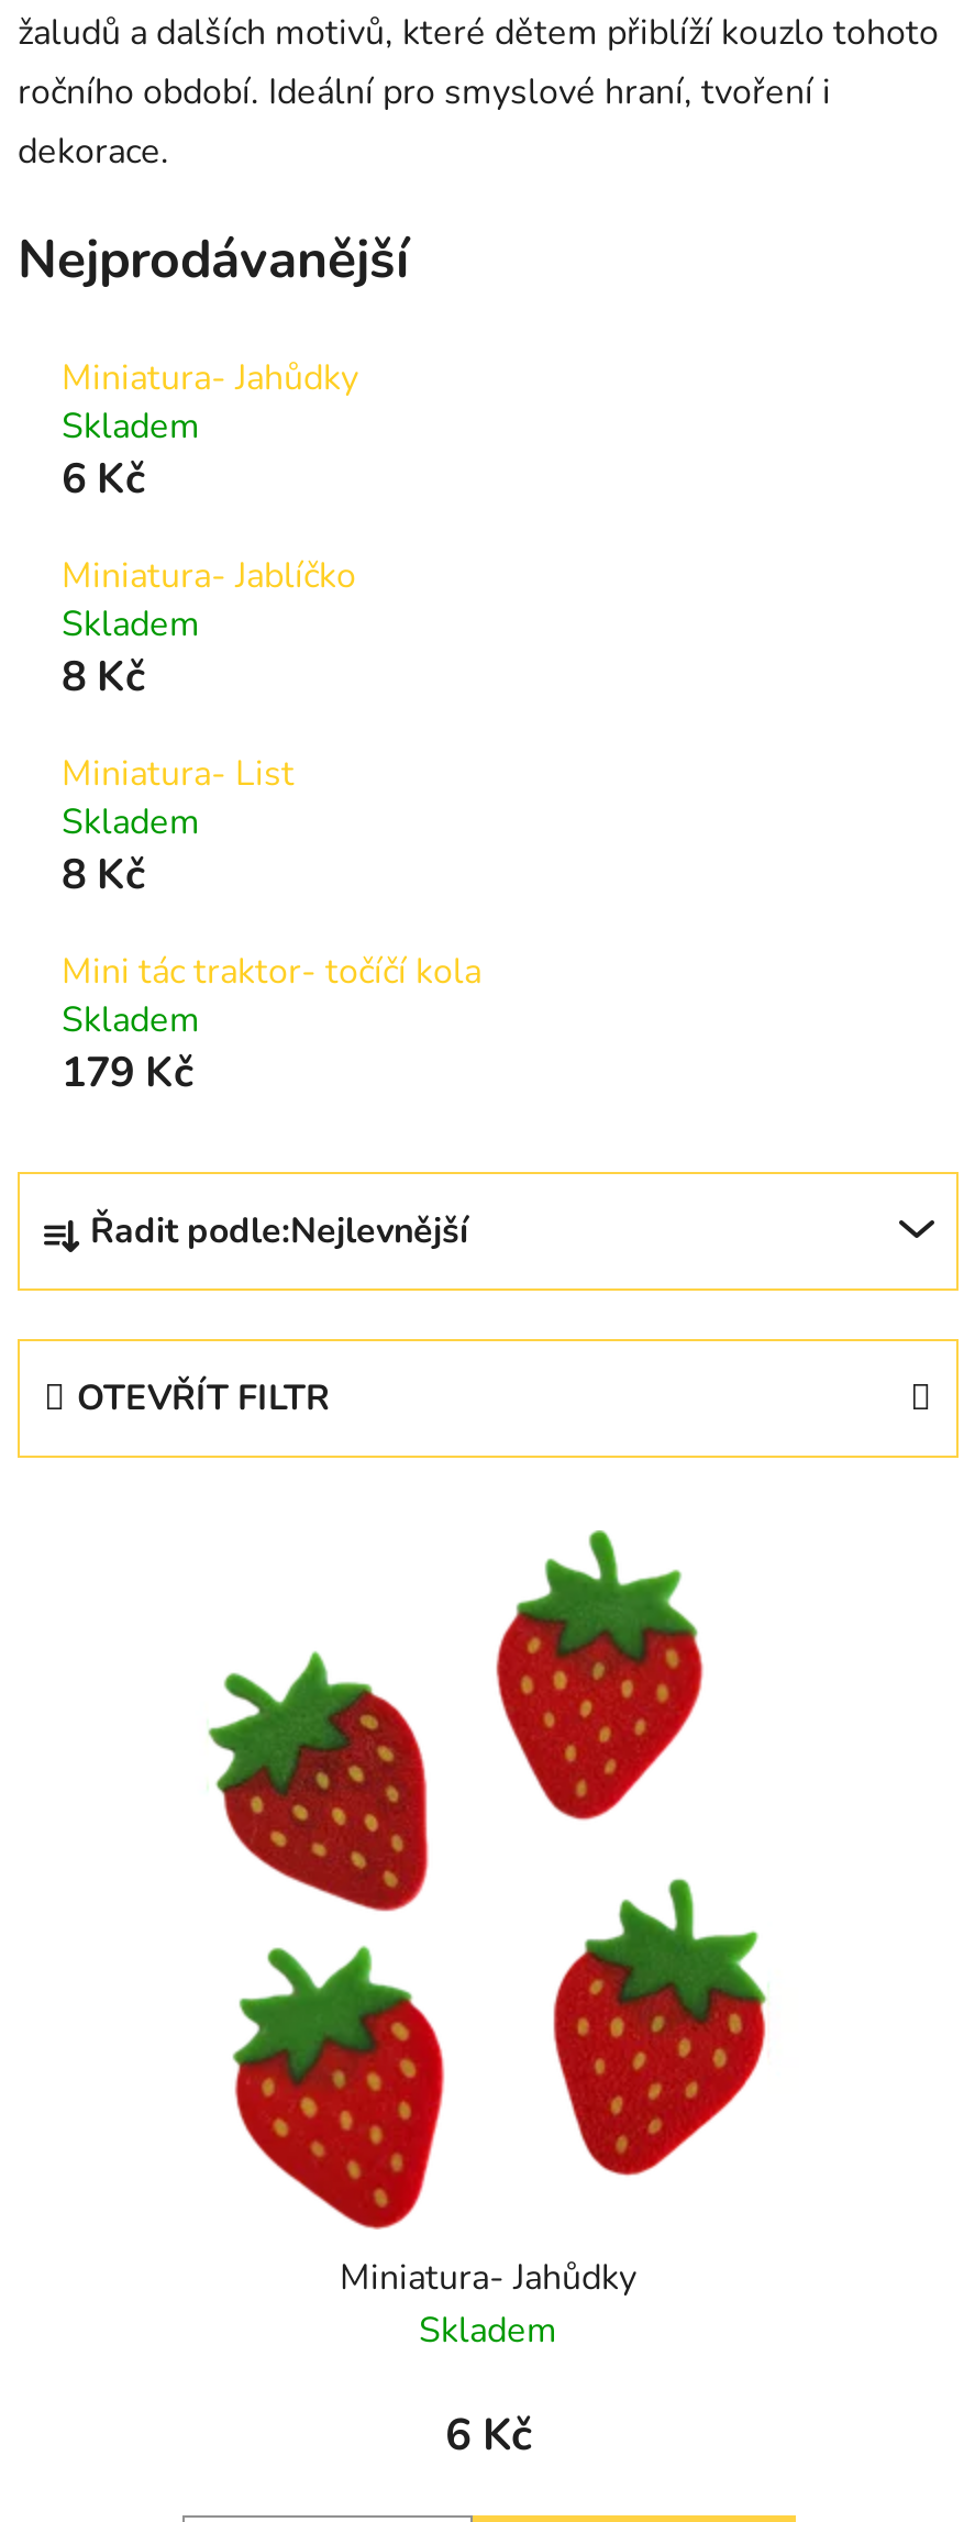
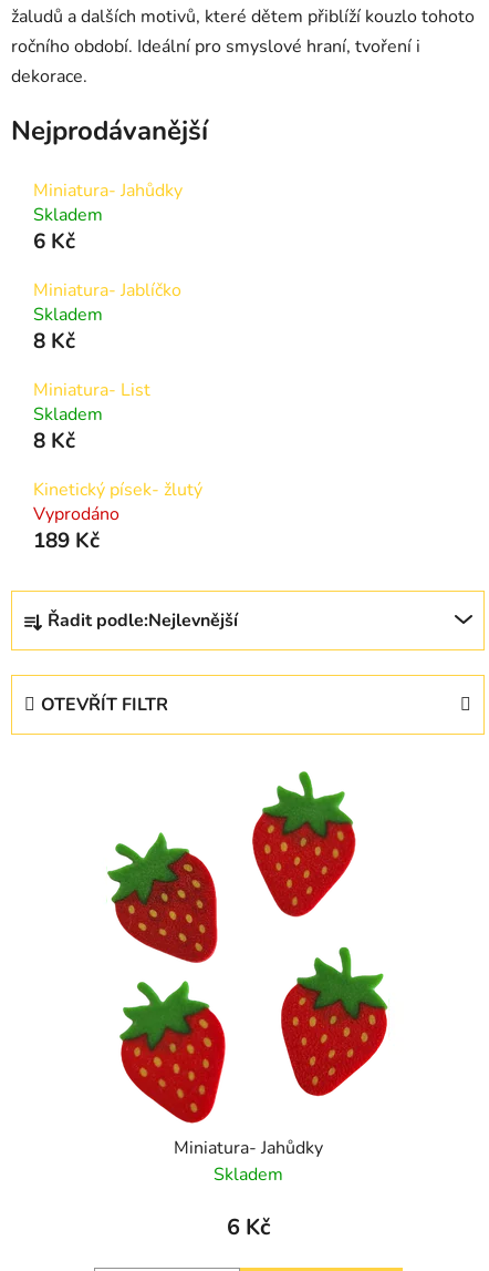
- Mini tác traktor- točíčí kola
- Skladem
- 179 Kč
+ Kinetický písek- žlutý
+ Vyprodáno
+ 189 Kč
